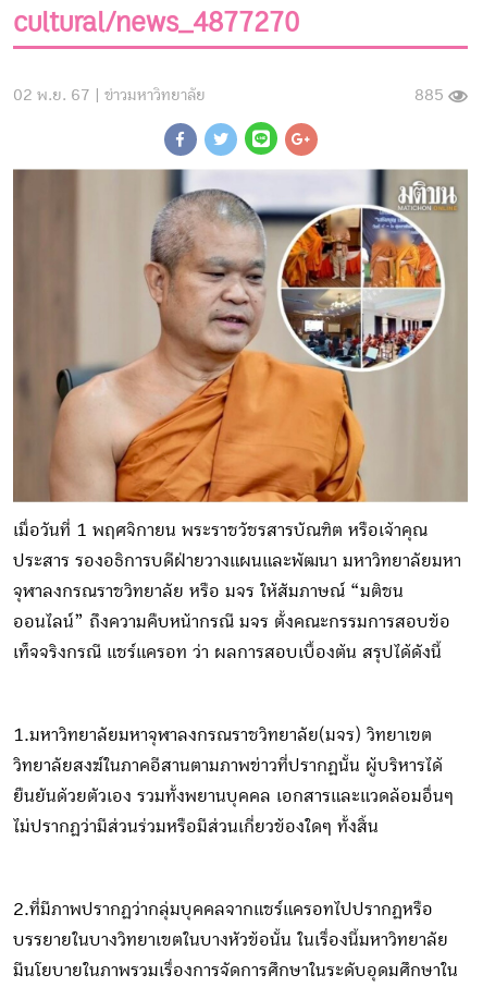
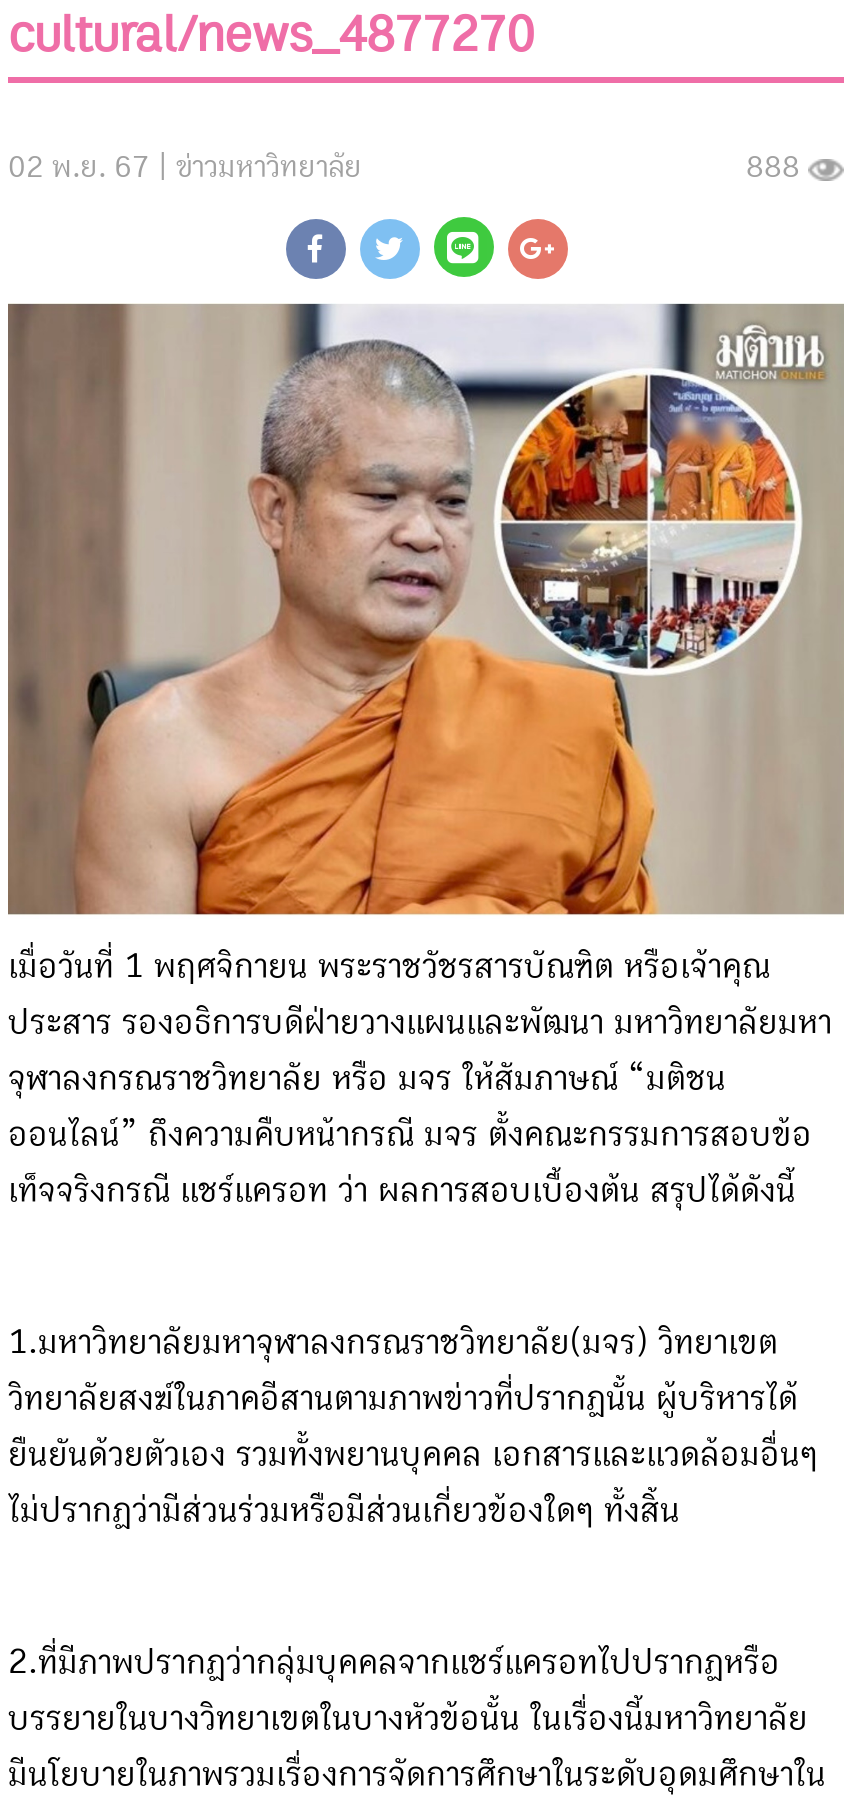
- 885
+ 888
